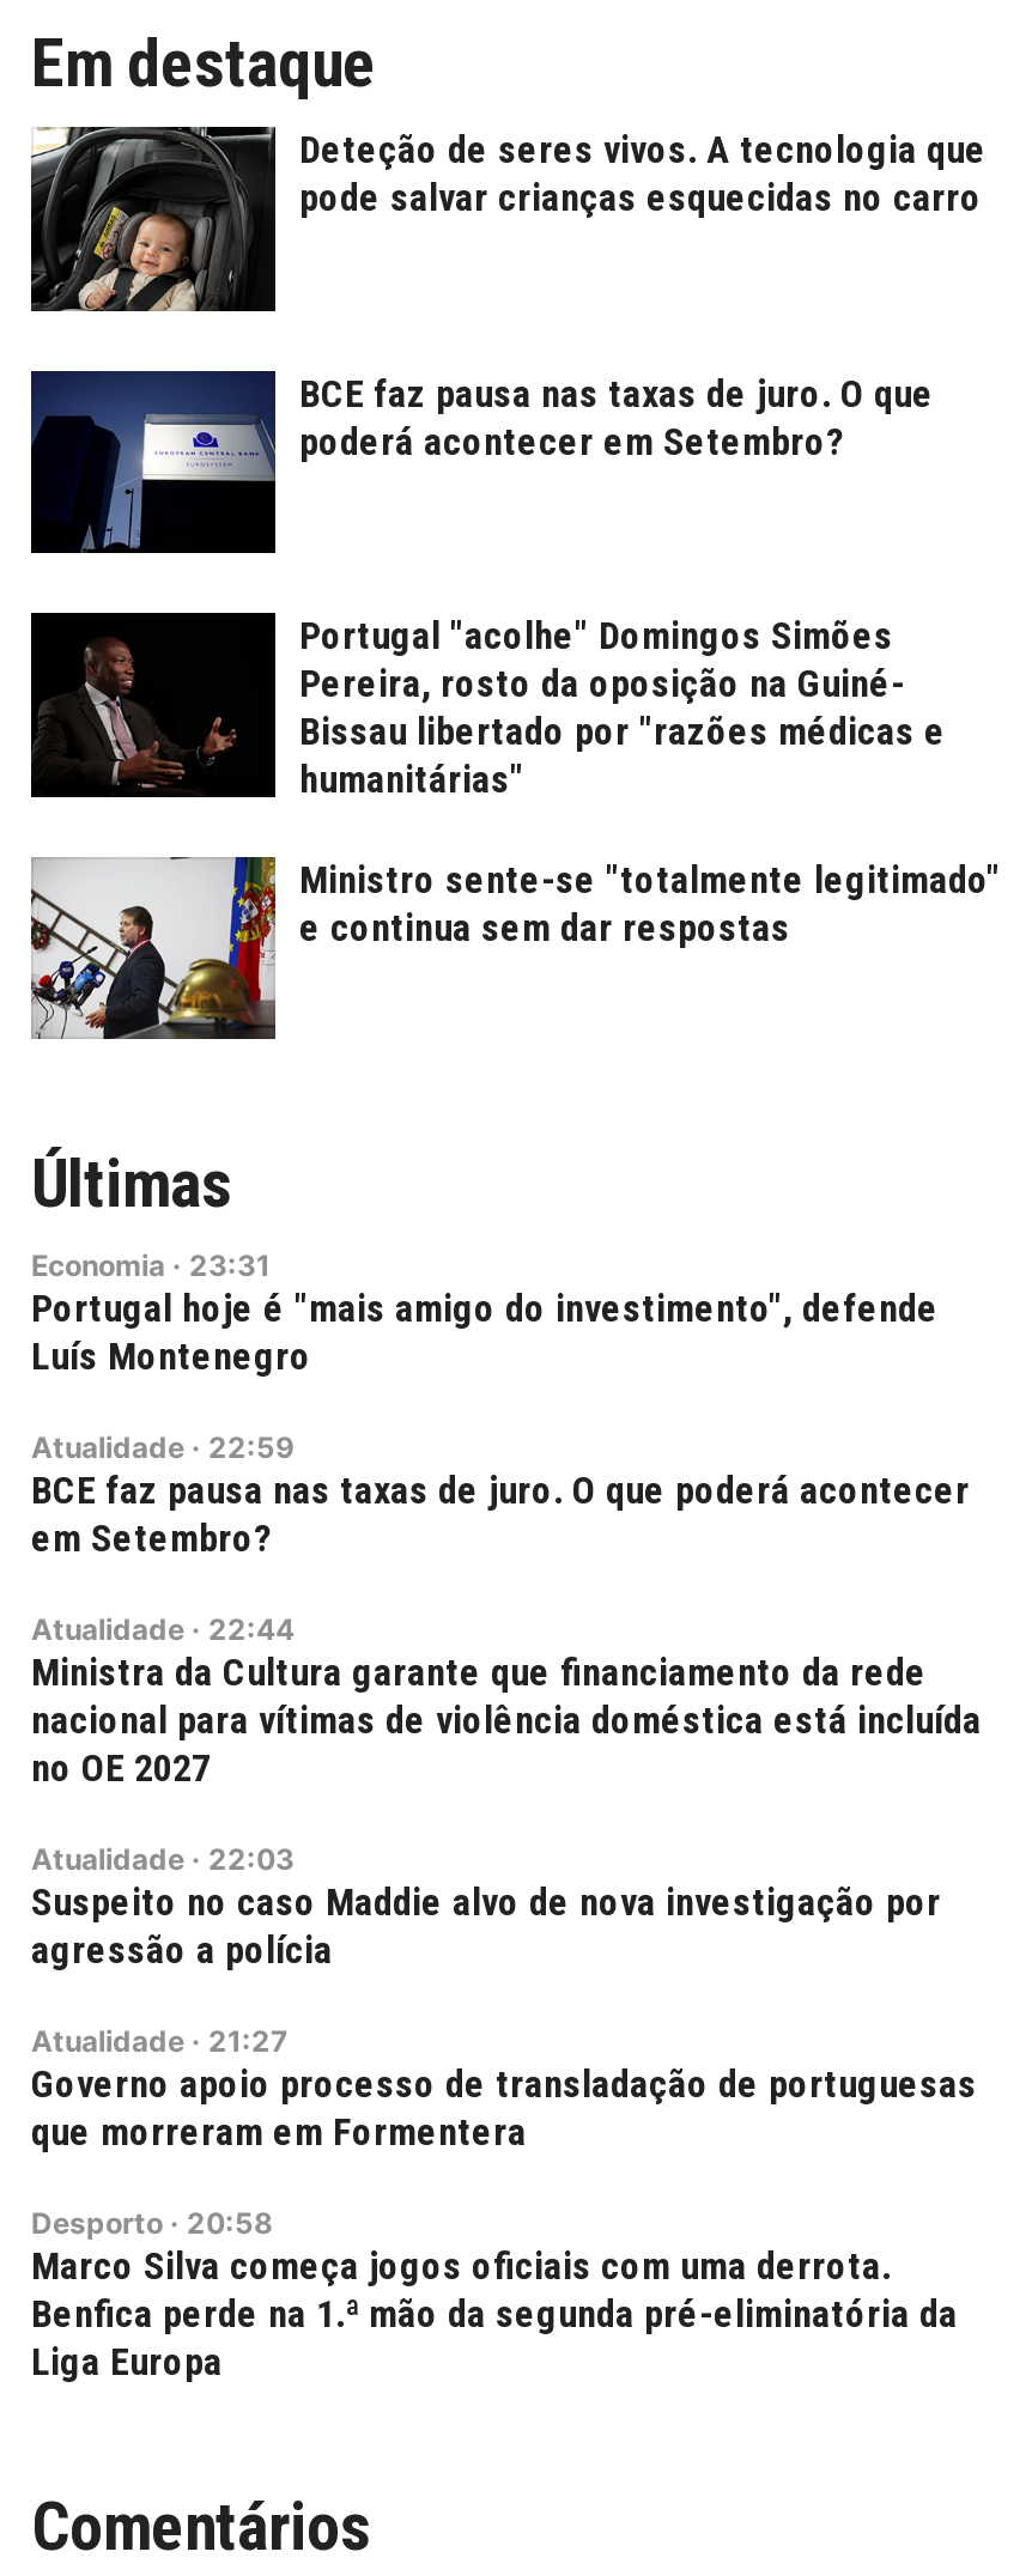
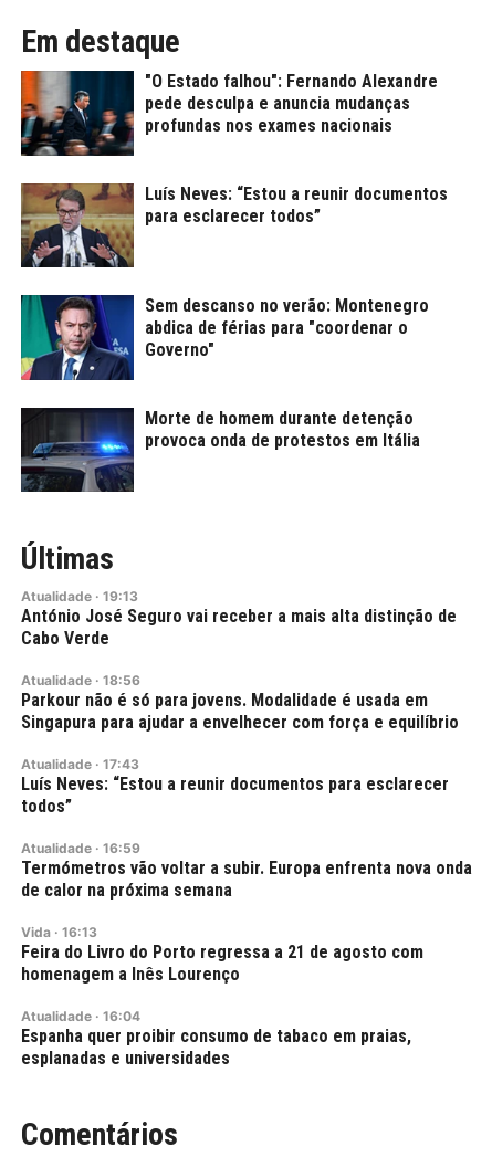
- [image]
- Deteção de seres vivos. A tecnologia que
- pode salvar crianças esquecidas no carro
+ [image]
+ "O Estado falhou": Fernando Alexandre
+ pede desculpa e anuncia mudanças
+ profundas nos exames nacionais

- [image]
- BCE faz pausa nas taxas de juro. O que
- poderá acontecer em Setembro?
+ [image]
+ Luís Neves: “Estou a reunir documentos
+ para esclarecer todos”

- [image]
- Portugal "acolhe" Domingos Simões
- Pereira, rosto da oposição na Guiné-
- Bissau libertado por "razões médicas e
- humanitárias"
+ [image]
+ Sem descanso no verão: Montenegro
+ abdica de férias para "coordenar o
+ Governo"

- [image]
- Ministro sente-se "totalmente legitimado"
- e continua sem dar respostas
+ [image]
+ Morte de homem durante detenção
+ provoca onda de protestos em Itália

- Economia · 23:31
- Portugal hoje é "mais amigo do investimento", defende
- Luís Montenegro
+ Atualidade · 19:13
+ António José Seguro vai receber a mais alta distinção de
+ Cabo Verde

- Atualidade · 22:59
- BCE faz pausa nas taxas de juro. O que poderá acontecer
- em Setembro?
+ Atualidade · 18:56
+ Parkour não é só para jovens. Modalidade é usada em
+ Singapura para ajudar a envelhecer com força e equilíbrio

- Atualidade · 22:44
- Ministra da Cultura garante que financiamento da rede
- nacional para vítimas de violência doméstica está incluída
- no OE 2027
+ Atualidade · 17:43
+ Luís Neves: “Estou a reunir documentos para esclarecer
+ todos”

- Atualidade · 22:03
- Suspeito no caso Maddie alvo de nova investigação por
- agressão a polícia
+ Atualidade · 16:59
+ Termómetros vão voltar a subir. Europa enfrenta nova onda
+ de calor na próxima semana

- Atualidade · 21:27
- Governo apoio processo de transladação de portuguesas
- que morreram em Formentera
+ Vida · 16:13
+ Feira do Livro do Porto regressa a 21 de agosto com
+ homenagem a Inês Lourenço

- Desporto · 20:58
- Marco Silva começa jogos oficiais com uma derrota.
- Benfica perde na 1.ª mão da segunda pré-eliminatória da
- Liga Europa
+ Atualidade · 16:04
+ Espanha quer proibir consumo de tabaco em praias,
+ esplanadas e universidades
